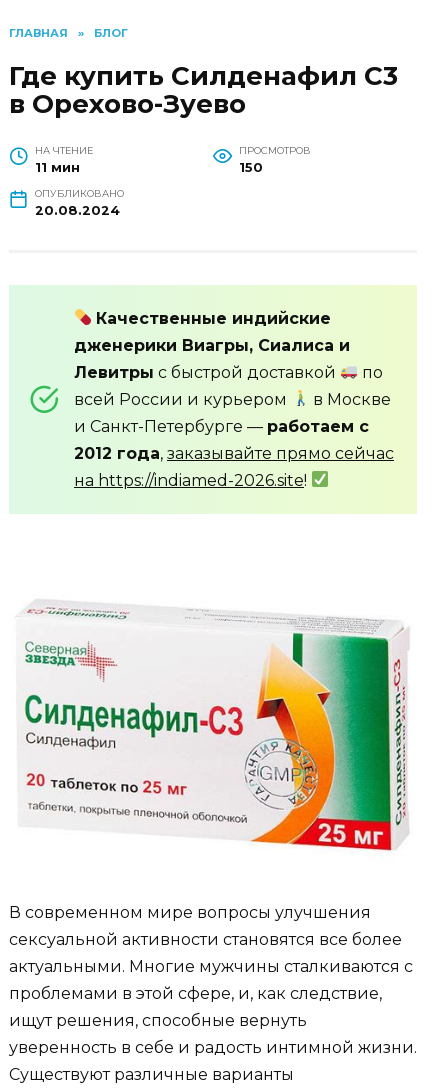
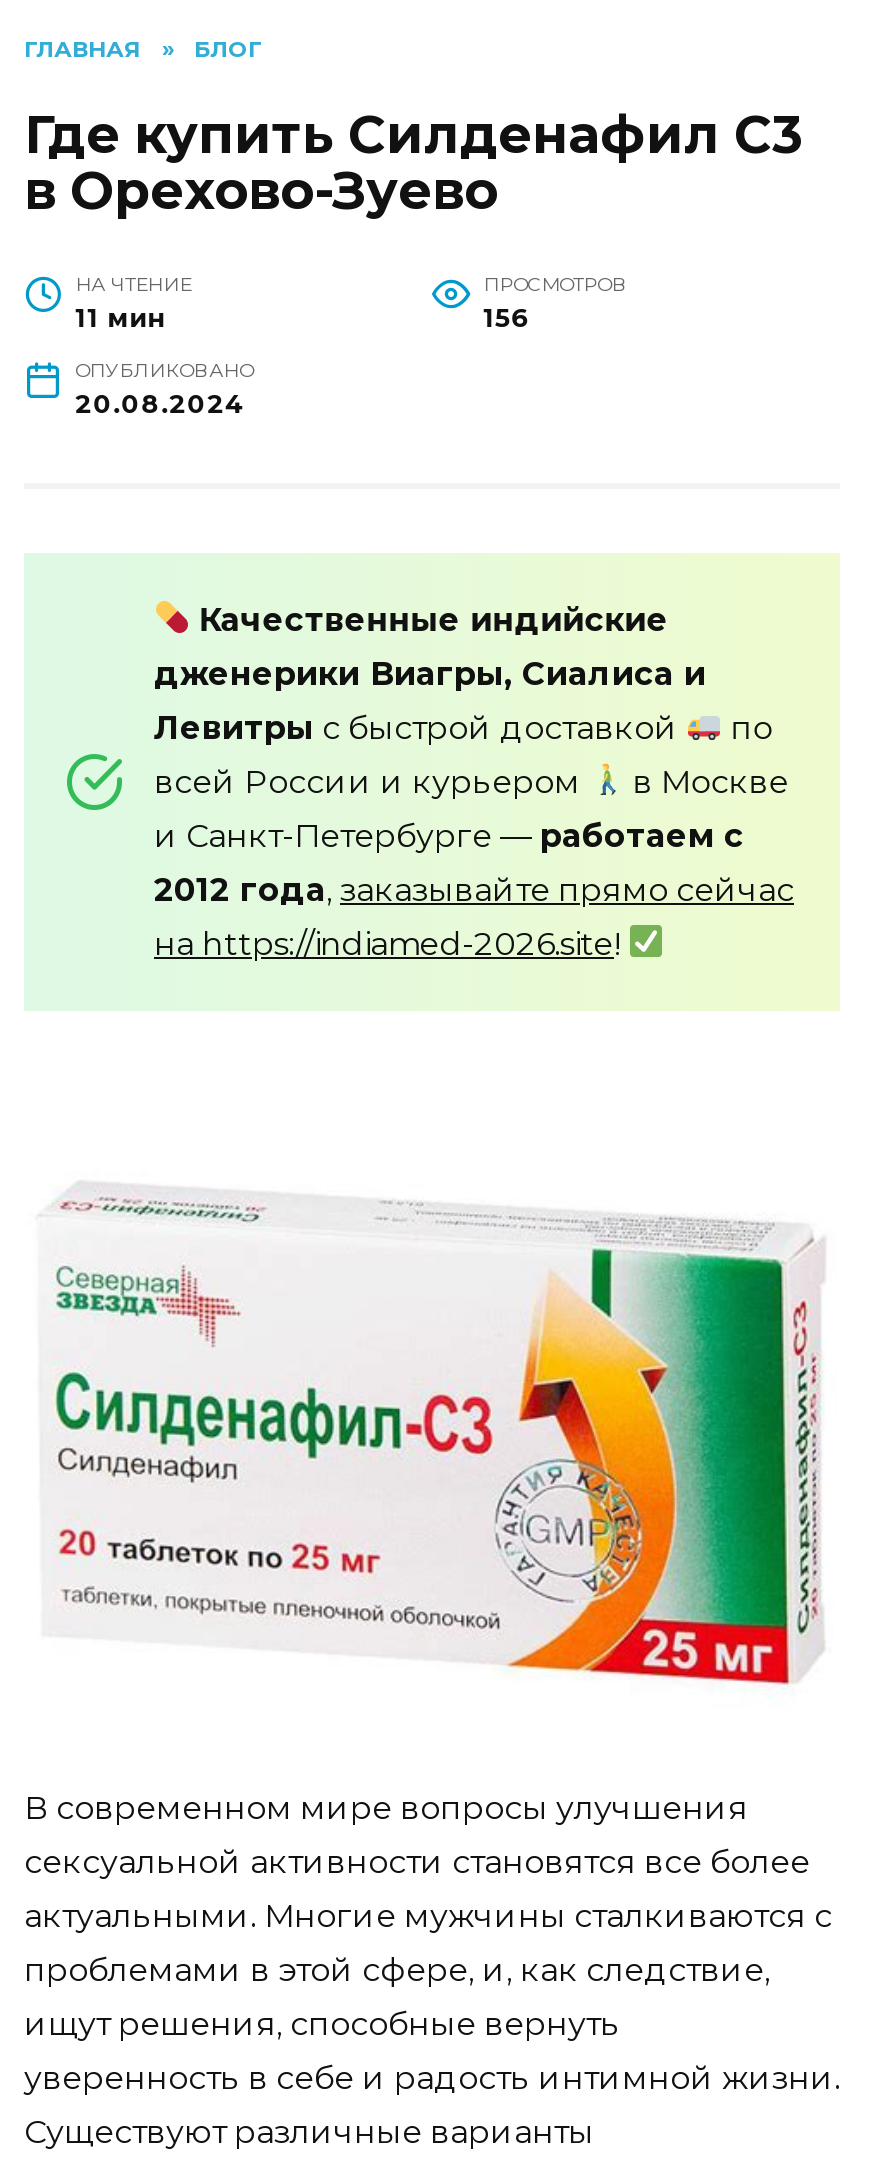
- 150
+ 156
